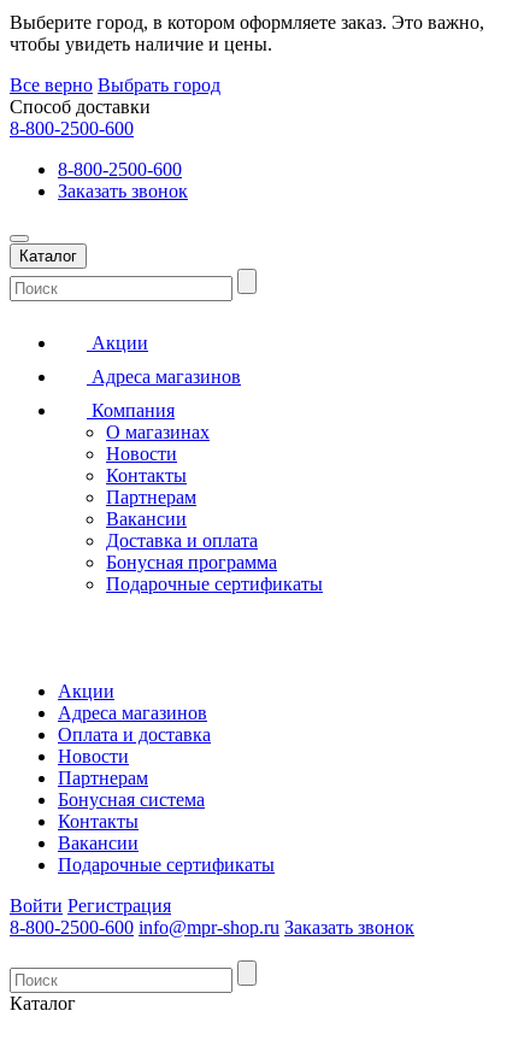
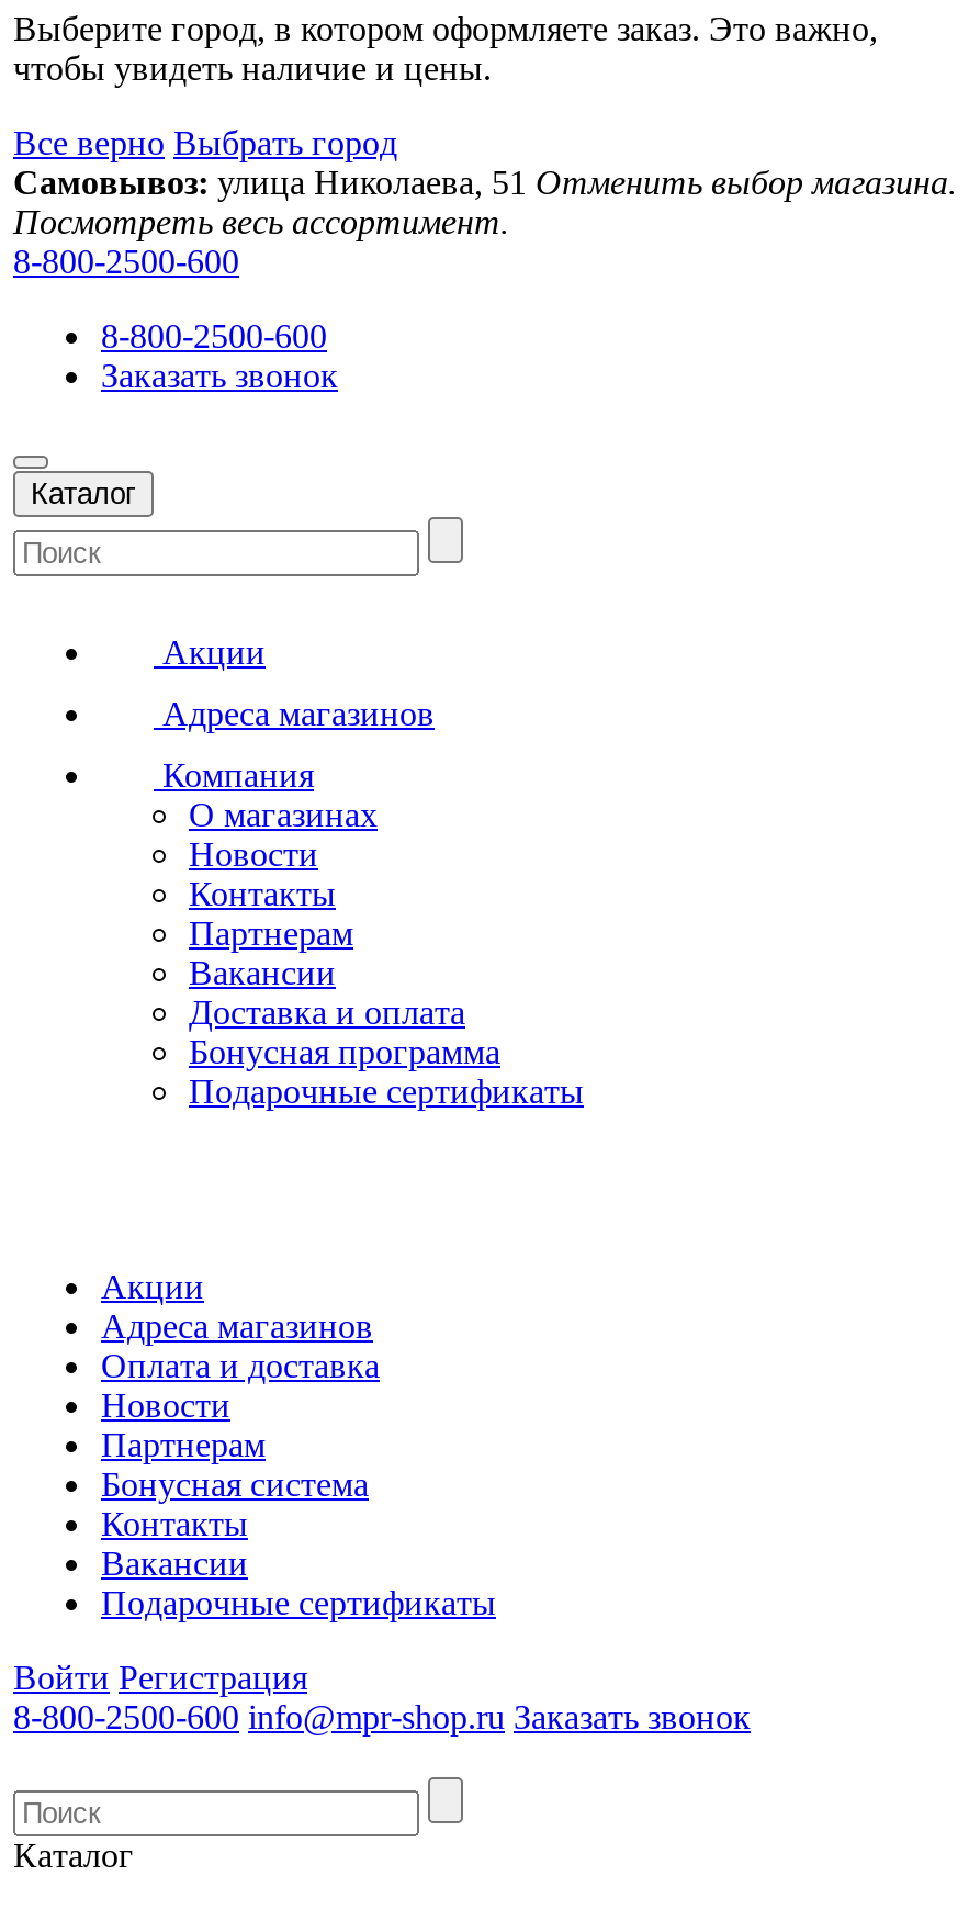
- Способ доставки
+ Самовывоз: улица Николаева, 51 Отменить выбор магазина.
+ Посмотреть весь ассортимент.
